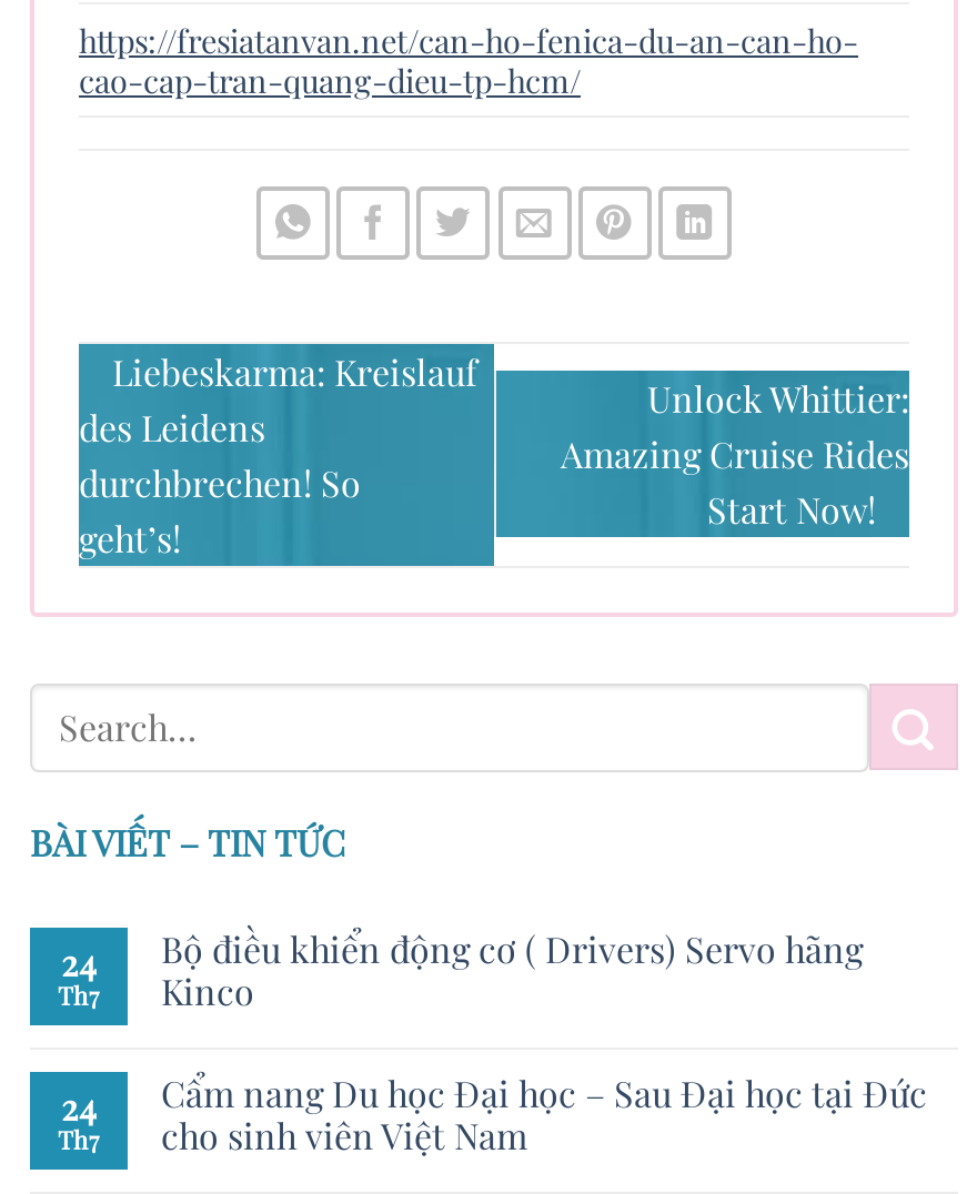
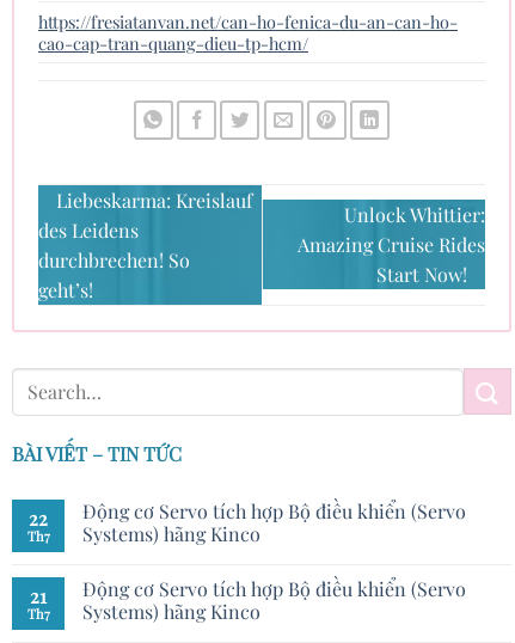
- Bộ điều khiển động cơ ( Drivers) Servo hãng
- Kinco
+ Động cơ Servo tích hợp Bộ điều khiển (Servo
+ Systems) hãng Kinco

- 24
+ 22

- Cẩm nang Du học Đại học – Sau Đại học tại Đức
- cho sinh viên Việt Nam
+ Động cơ Servo tích hợp Bộ điều khiển (Servo
+ Systems) hãng Kinco

- 24
+ 21
